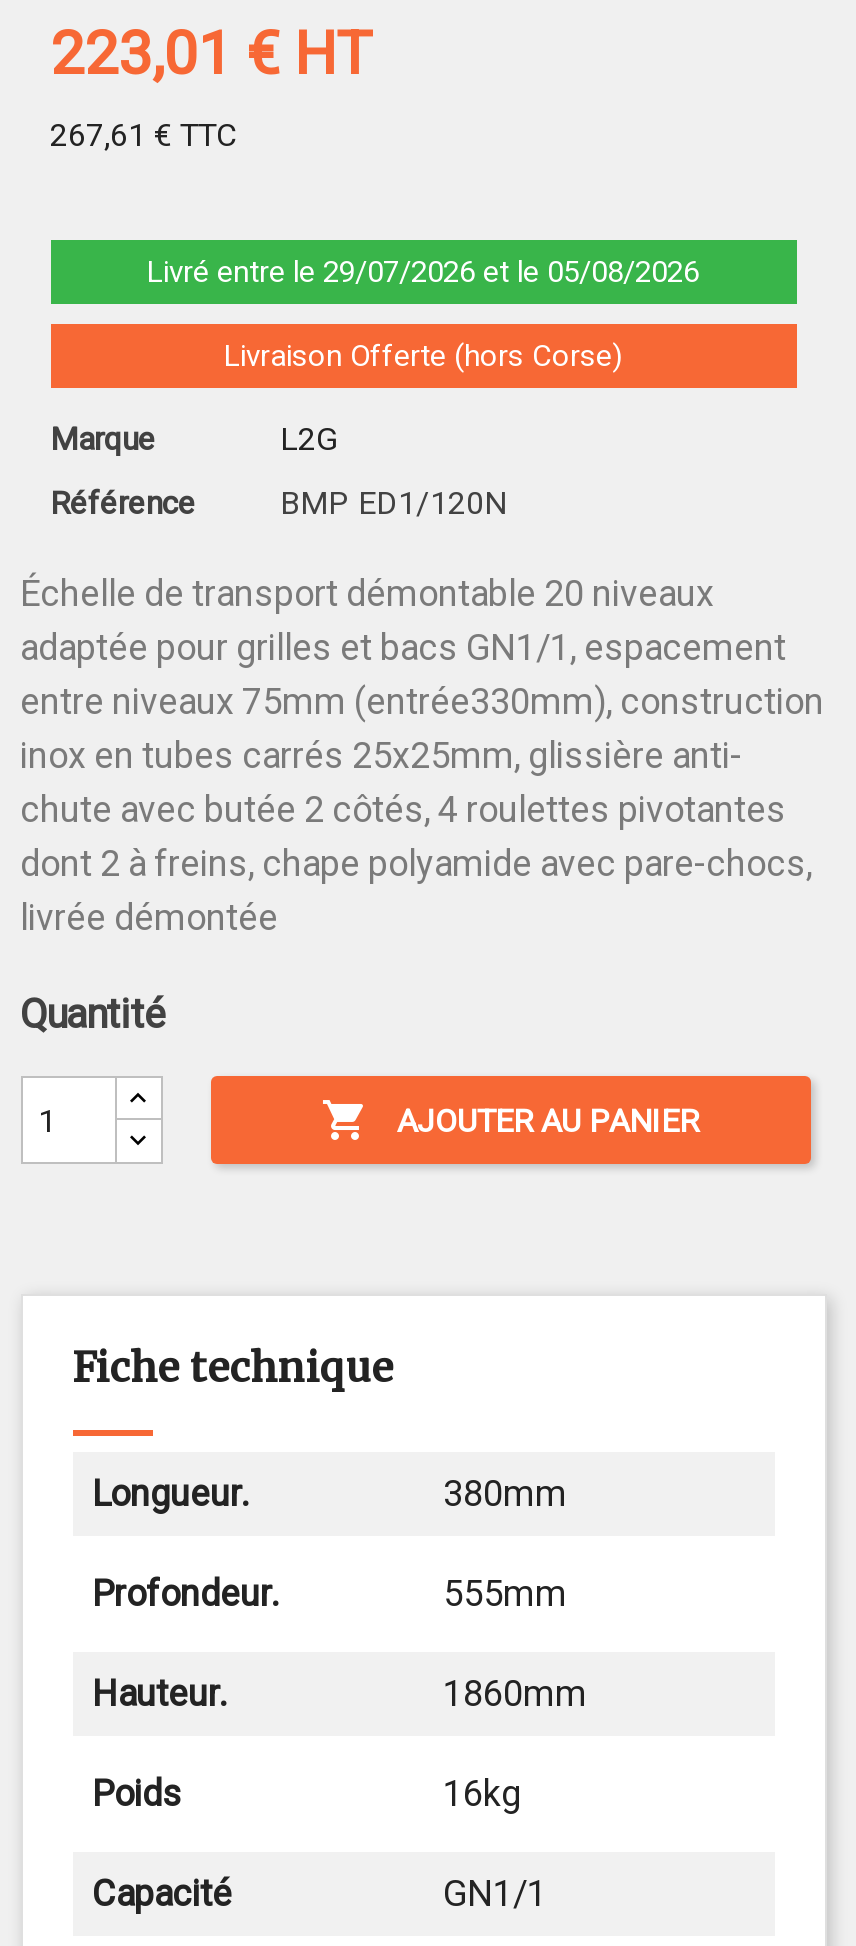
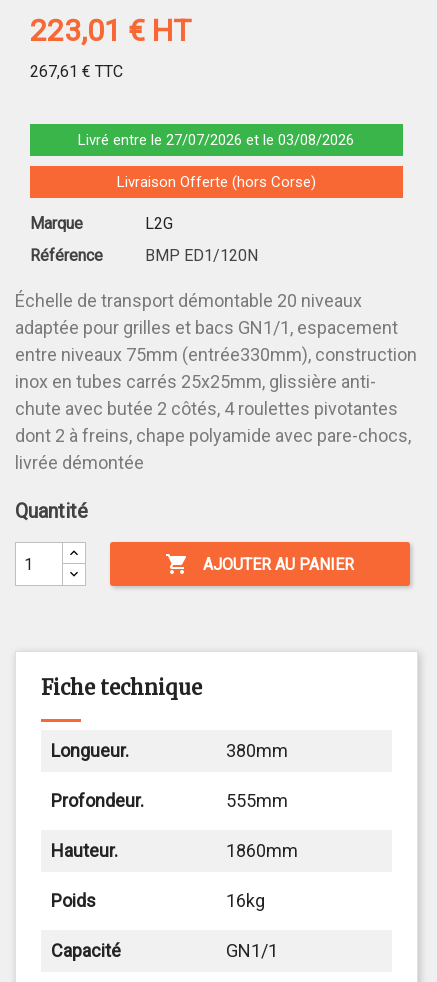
- Livré entre le 29/07/2026 et le 05/08/2026
+ Livré entre le 27/07/2026 et le 03/08/2026
